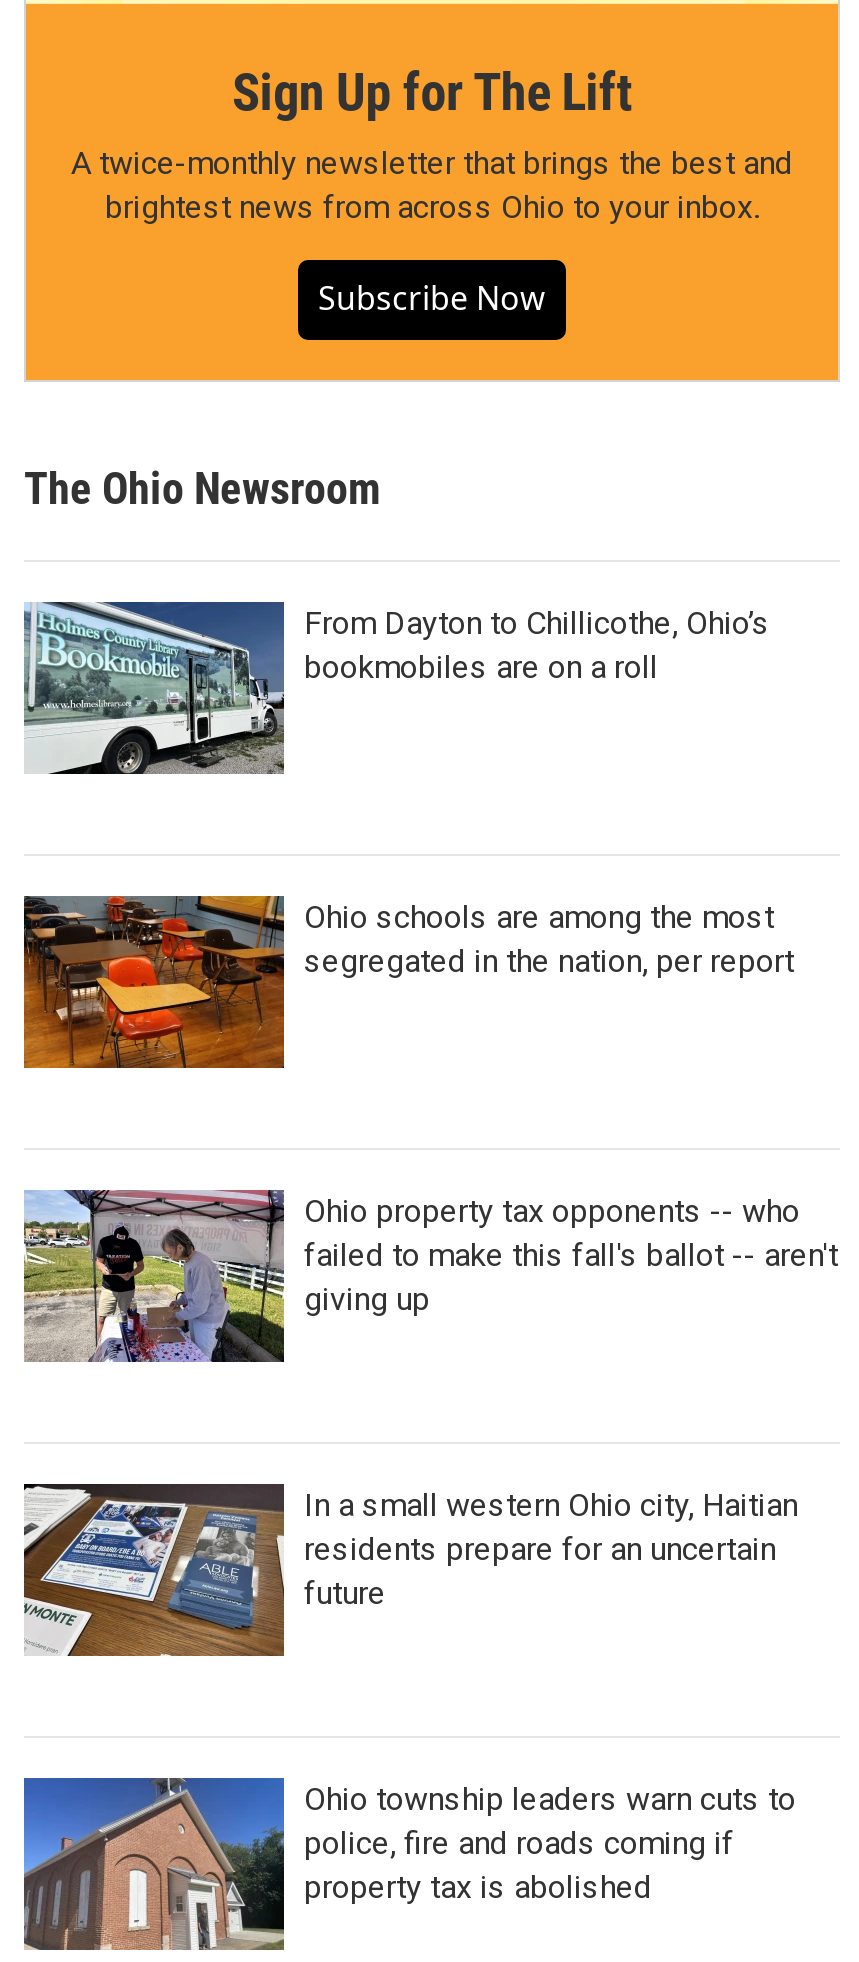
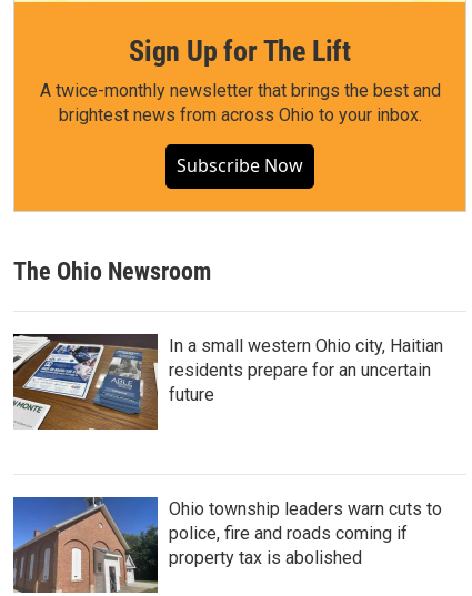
- [image]
- From Dayton to Chillicothe, Ohio’s
- bookmobiles are on a roll

- [image]
- Ohio schools are among the most
- segregated in the nation, per report

- [image]
- Ohio property tax opponents -- who
- failed to make this fall's ballot -- aren't
- giving up
